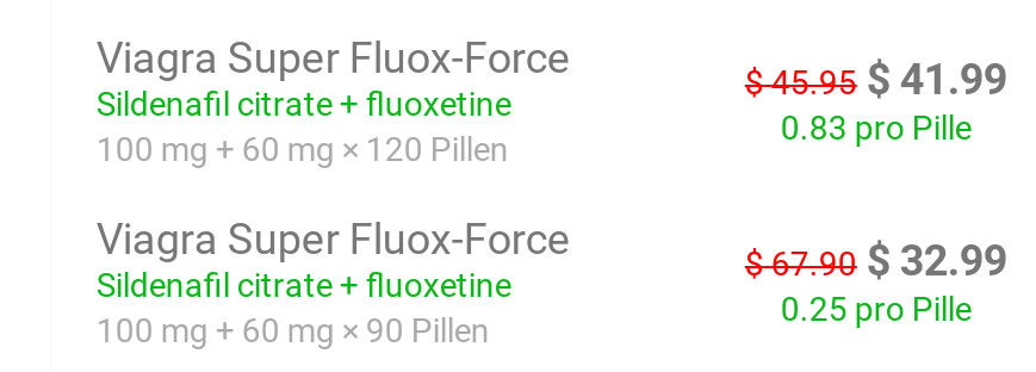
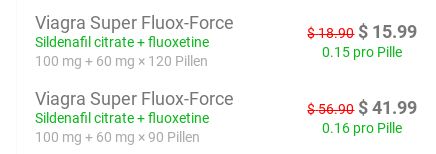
- $ 45.95 $ 41.99
+ $ 18.90 $ 15.99

- 0.83 pro Pille
+ 0.15 pro Pille

- $ 67.90 $ 32.99
+ $ 56.90 $ 41.99

- 0.25 pro Pille
+ 0.16 pro Pille
